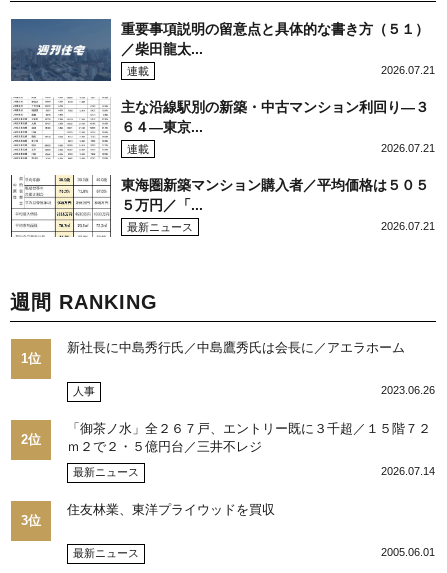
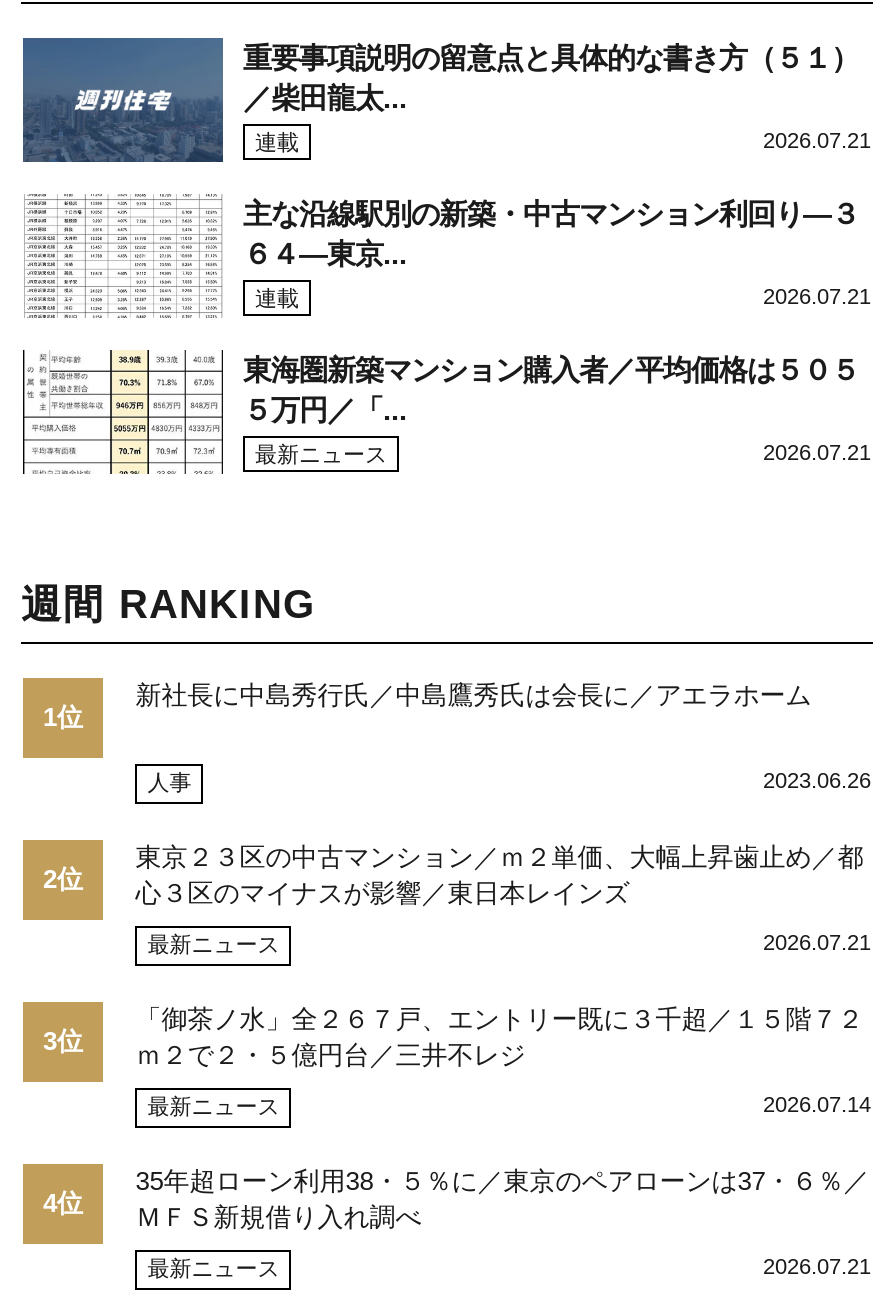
+ 東京２３区の中古マンション／ｍ２単価、大幅上昇歯止め／都
+ 心３区のマイナスが影響／東日本レインズ
+ 最新ニュース
+ 2026.07.21
+ 3位

- 住友林業、東洋プライウッドを買収
+ 35年超ローン利用38・５％に／東京のペアローンは37・６％／
+ ＭＦＳ新規借り入れ調べ

- 3位
+ 4位

- 2005.06.01
+ 2026.07.21
